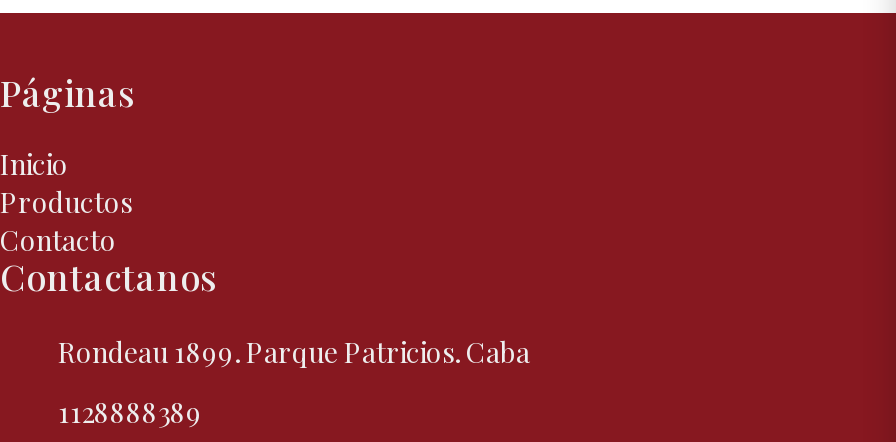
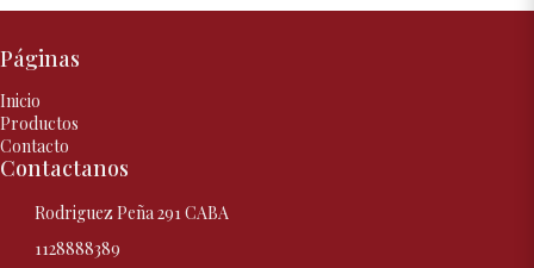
- Rondeau 1899. Parque Patricios. Caba
+ Rodriguez Peña 291 CABA
